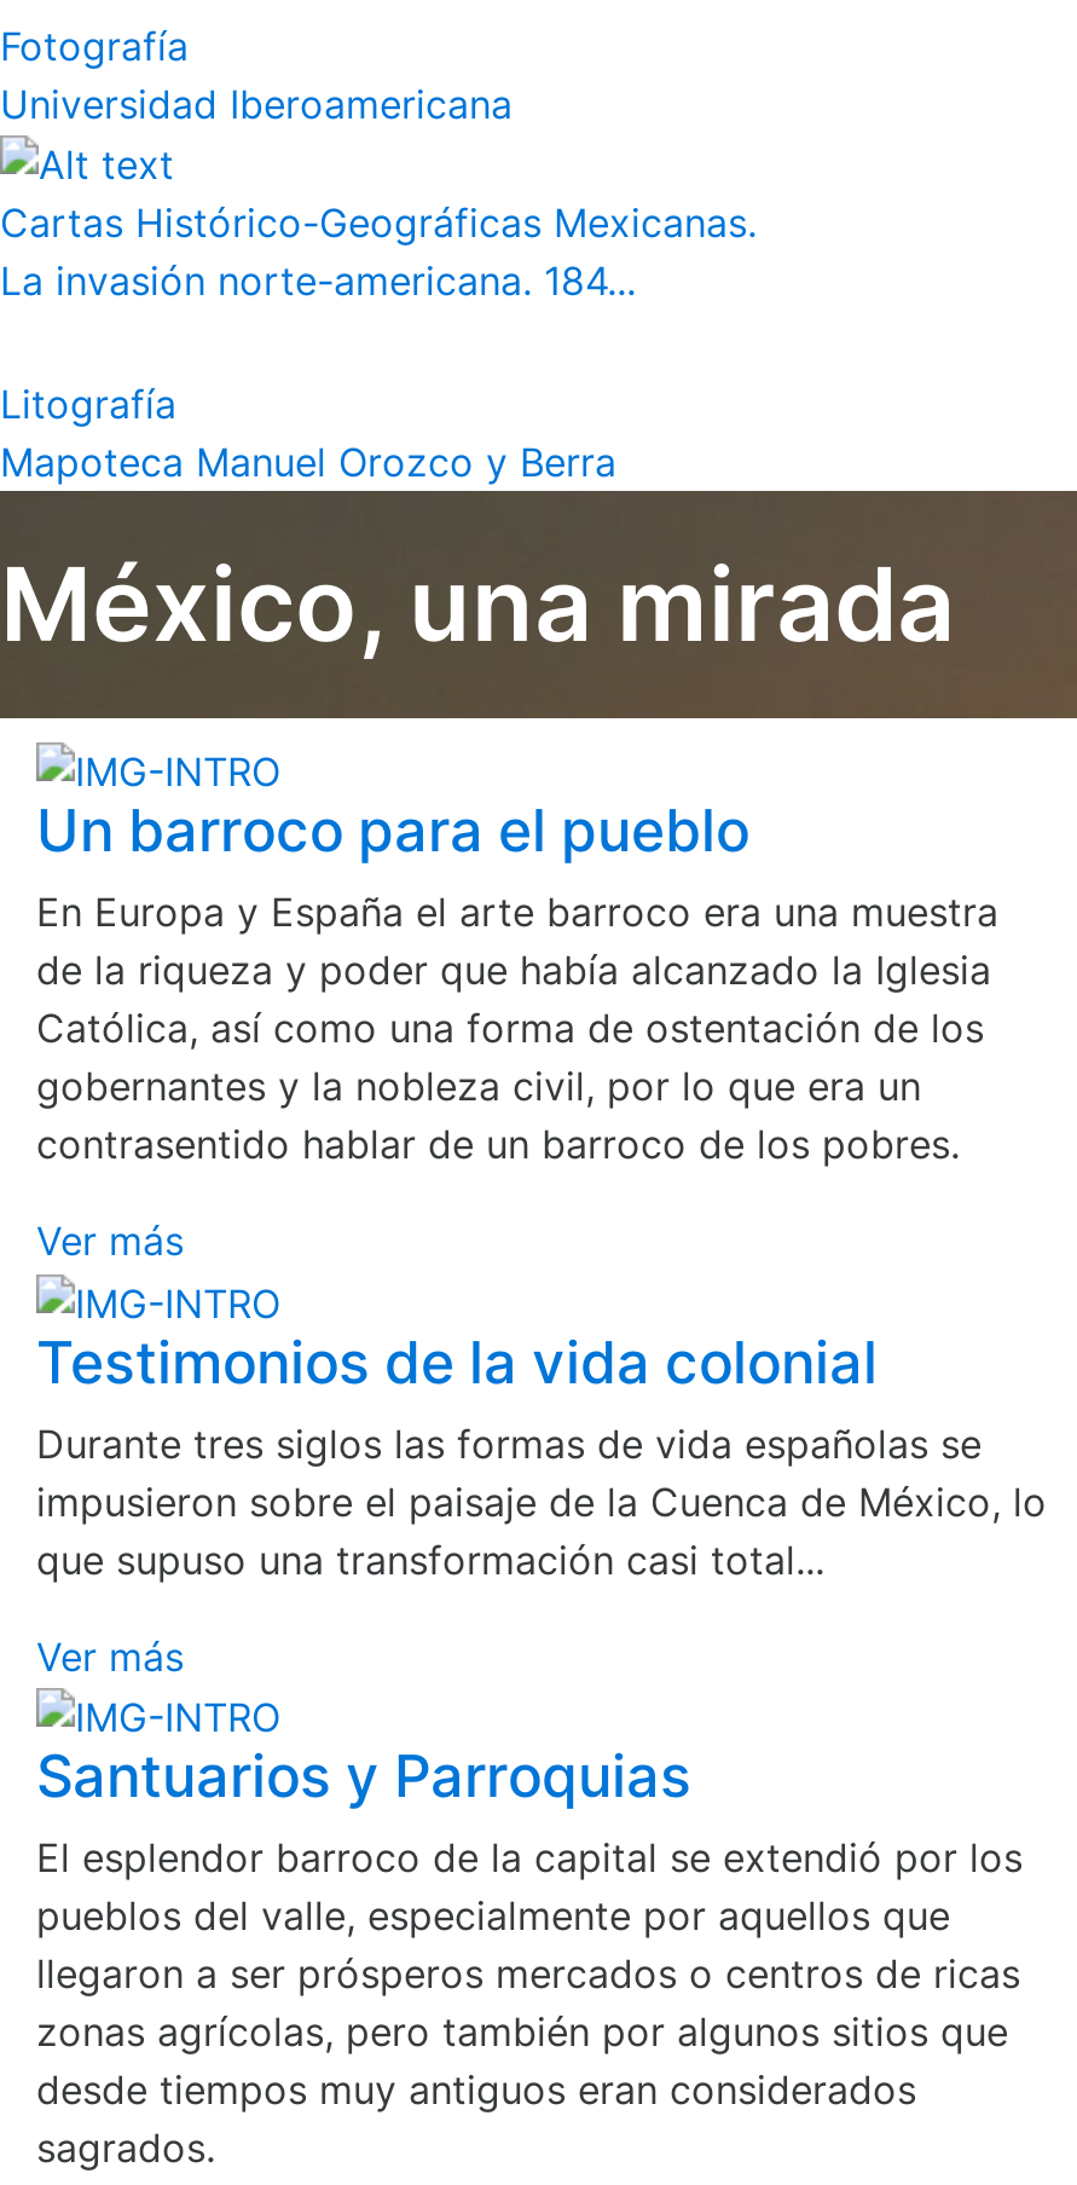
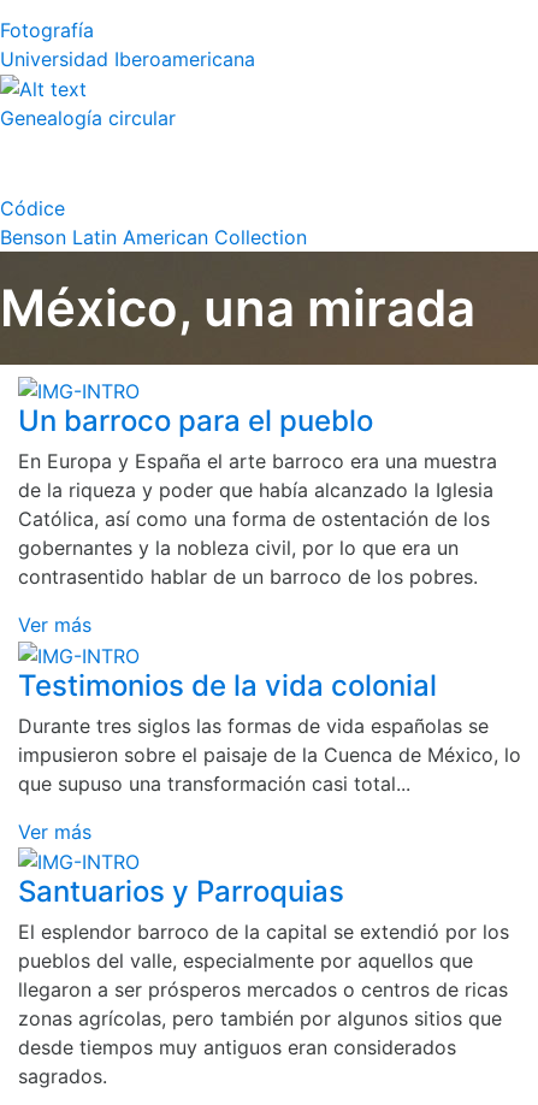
- Cartas Histórico-Geográficas Mexicanas.
- La invasión norte-americana. 184...
+ Genealogía circular

- Litografía
- Mapoteca Manuel Orozco y Berra
+ Códice
+ Benson Latin American Collection
